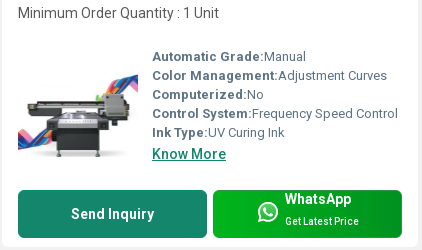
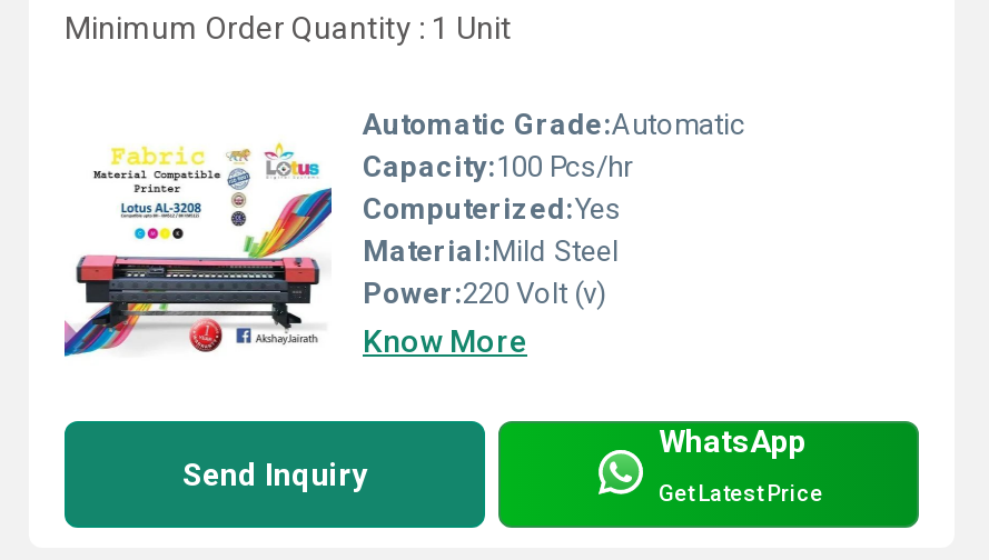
- [image]
- Automatic Grade:Manual
- Color Management:Adjustment Curves
- Computerized:No
- Control System:Frequency Speed Control
- Ink Type:UV Curing Ink
+ [image]
+ Automatic Grade:Automatic
+ Capacity:100 Pcs/hr
+ Computerized:Yes
+ Material:Mild Steel
+ Power:220 Volt (v)
